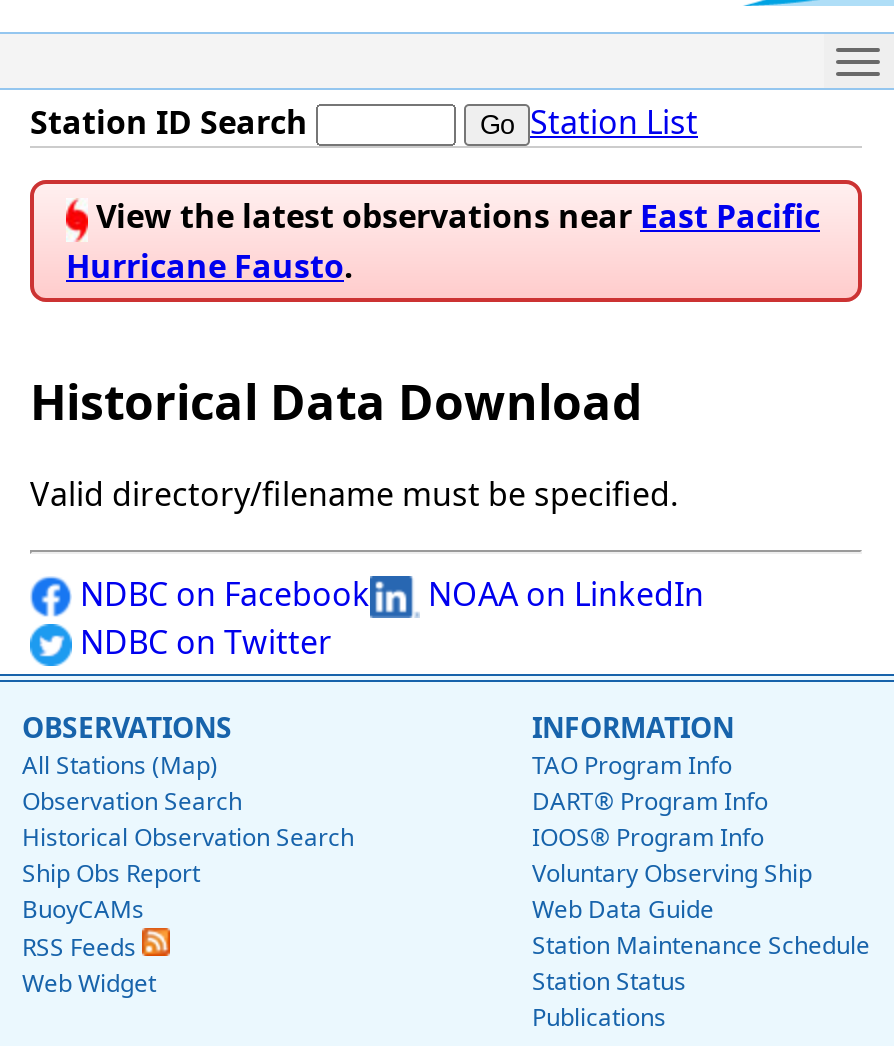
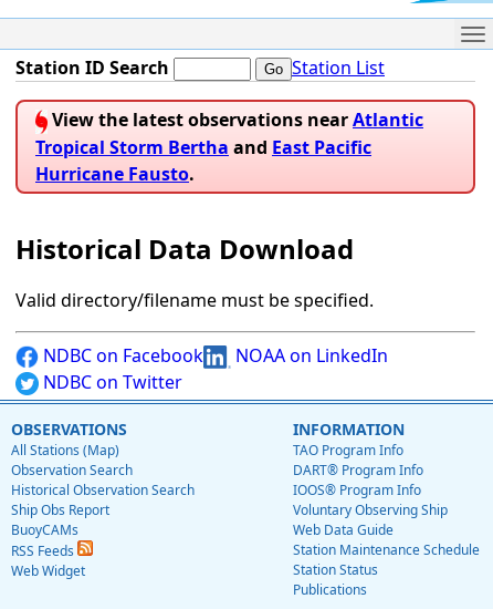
- View the latest observations near East Pacific
+ View the latest observations near Atlantic
+ Tropical Storm Bertha and East Pacific
